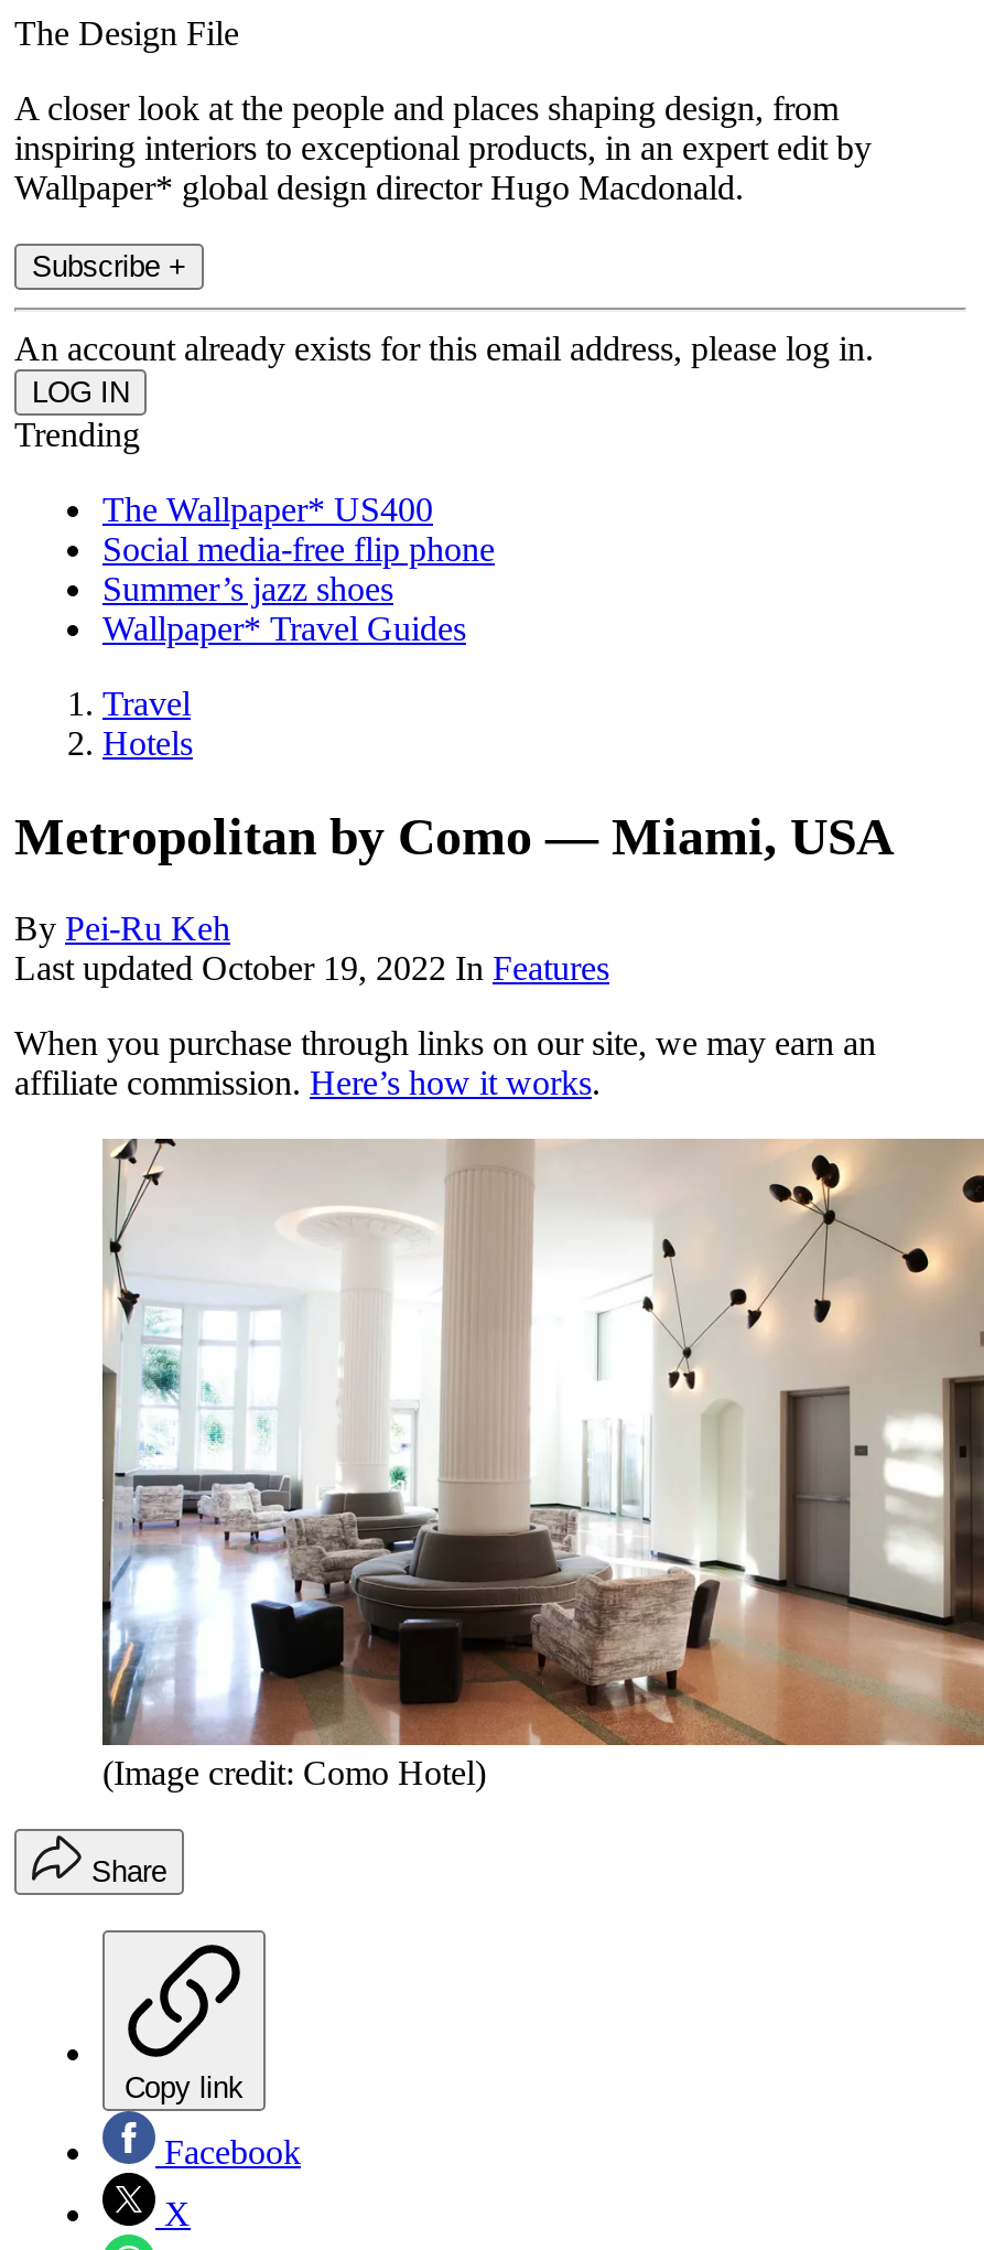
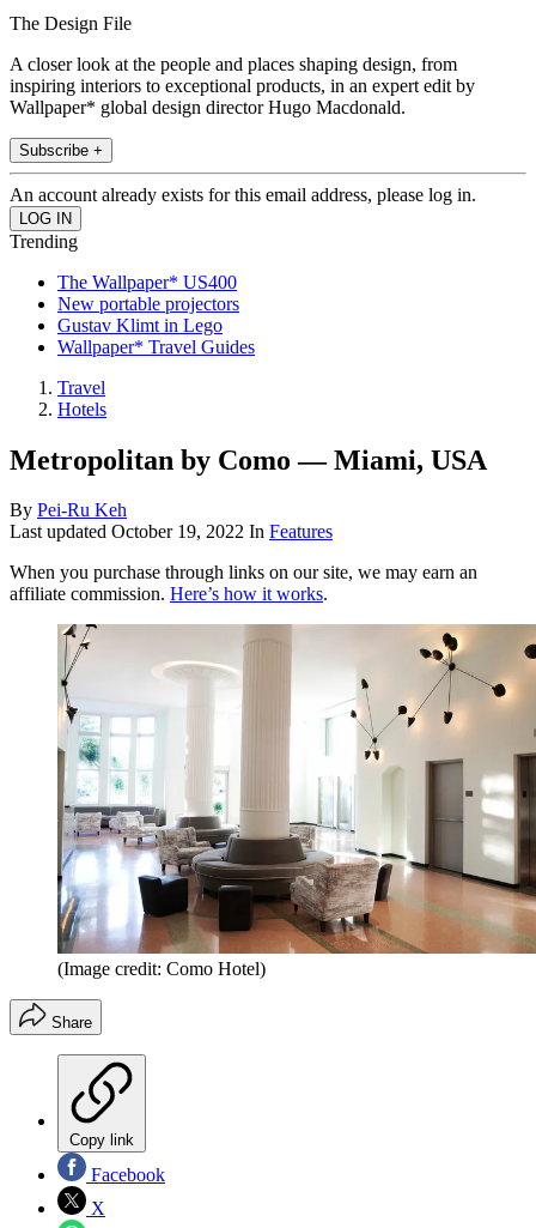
- Social media-free flip phone
- Summer’s jazz shoes
+ New portable projectors
+ Gustav Klimt in Lego
